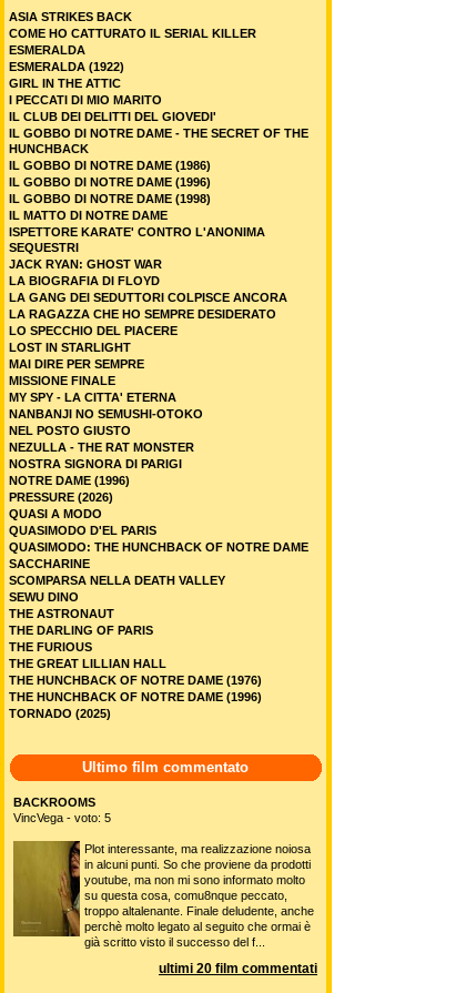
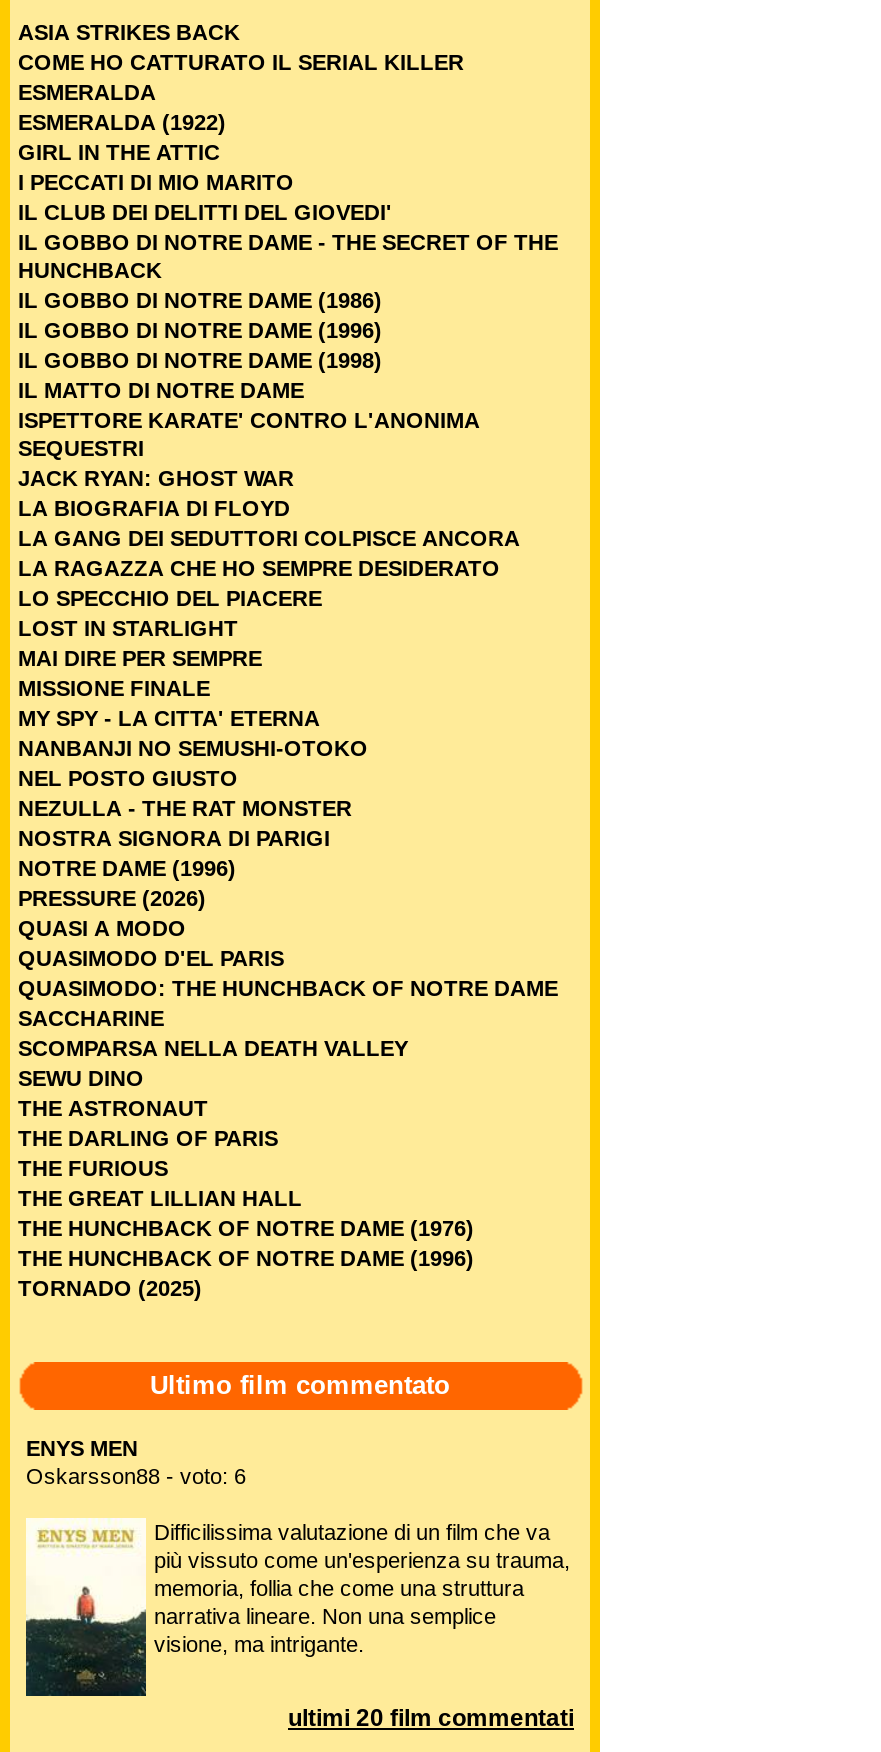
- BACKROOMS
- VincVega - voto: 5
+ ENYS MEN
+ Oskarsson88 - voto: 6

- [image]
- Plot interessante, ma realizzazione noiosa
- in alcuni punti. So che proviene da prodotti
- youtube, ma non mi sono informato molto
- su questa cosa, comu8nque peccato,
- troppo altalenante. Finale deludente, anche
- perchè molto legato al seguito che ormai è
- già scritto visto il successo del f...
+ [image]
+ Difficilissima valutazione di un film che va
+ più vissuto come un'esperienza su trauma,
+ memoria, follia che come una struttura
+ narrativa lineare. Non una semplice
+ visione, ma intrigante.
